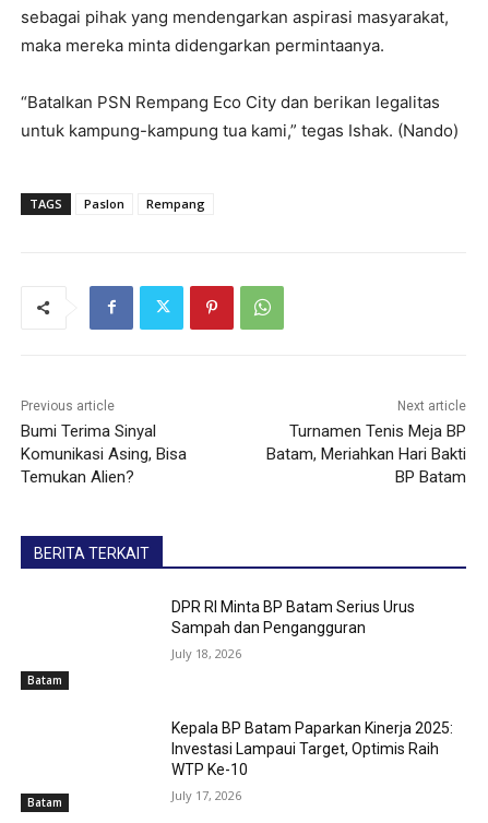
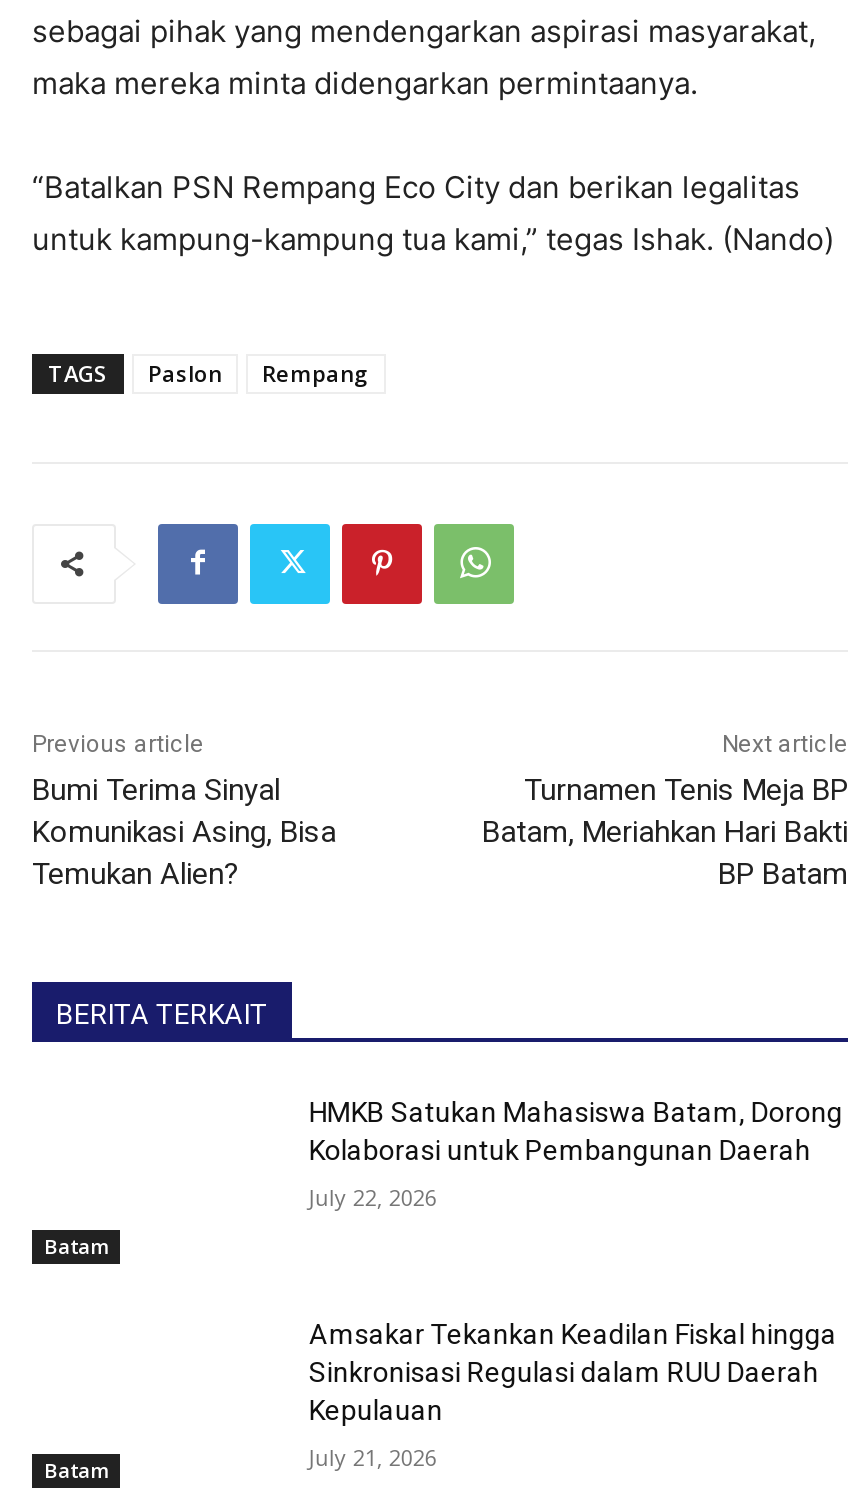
- DPR RI Minta BP Batam Serius Urus
- Sampah dan Pengangguran
+ HMKB Satukan Mahasiswa Batam, Dorong
+ Kolaborasi untuk Pembangunan Daerah

- July 18, 2026
+ July 22, 2026

- Kepala BP Batam Paparkan Kinerja 2025:
- Investasi Lampaui Target, Optimis Raih
- WTP Ke-10
+ Amsakar Tekankan Keadilan Fiskal hingga
+ Sinkronisasi Regulasi dalam RUU Daerah
+ Kepulauan

- July 17, 2026
+ July 21, 2026
